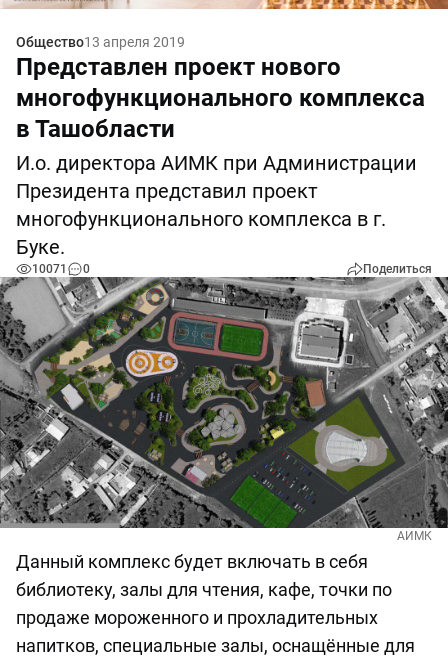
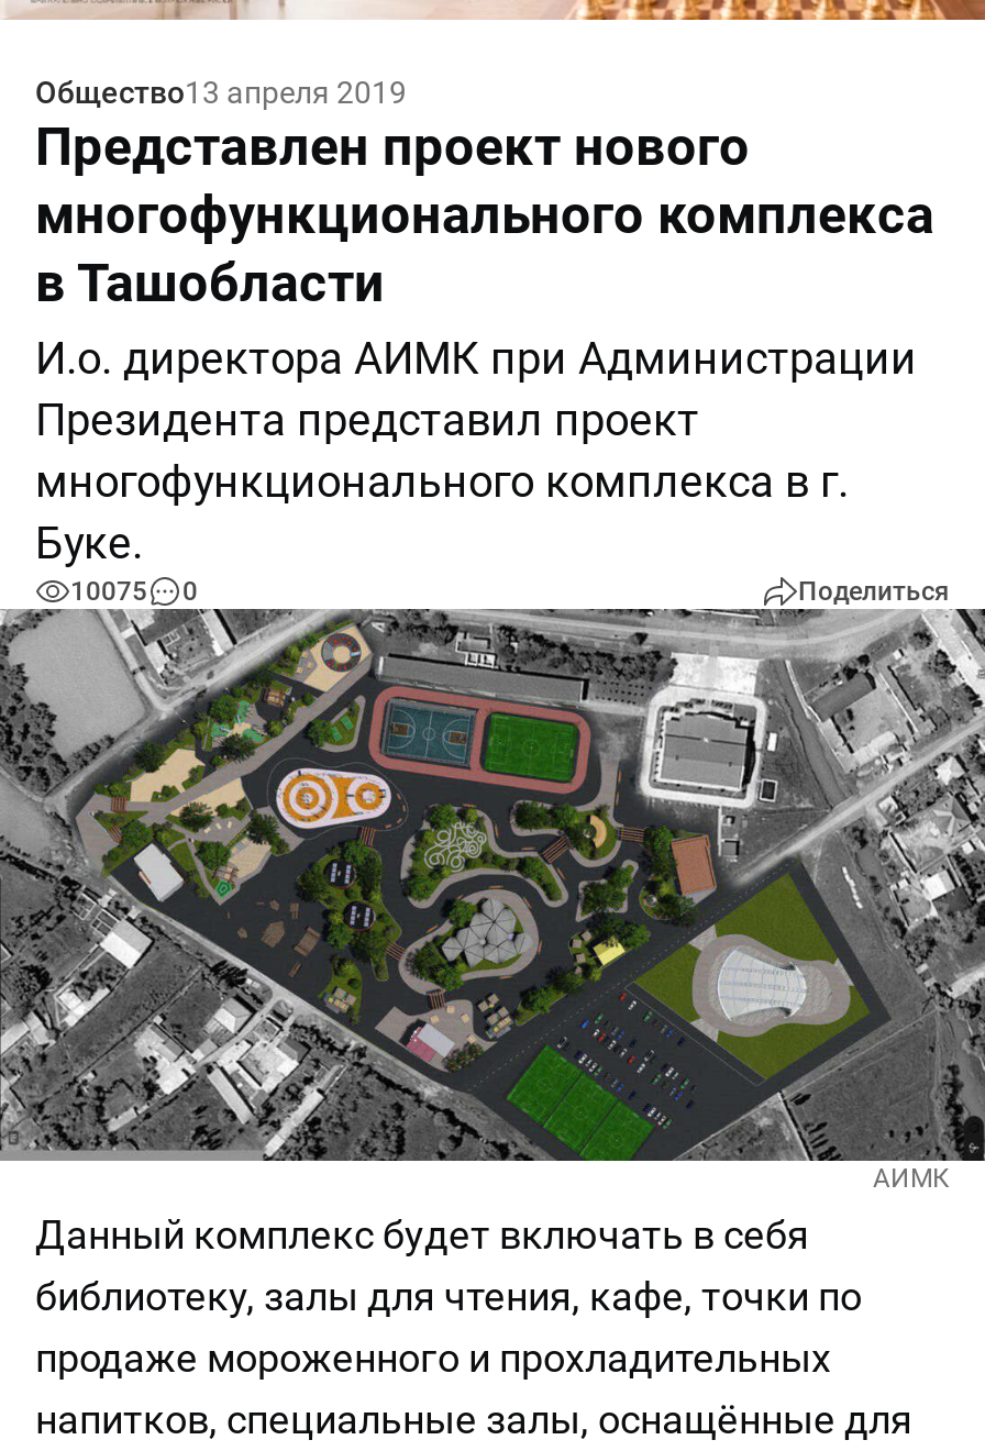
- 10071 0
+ 10075 0
